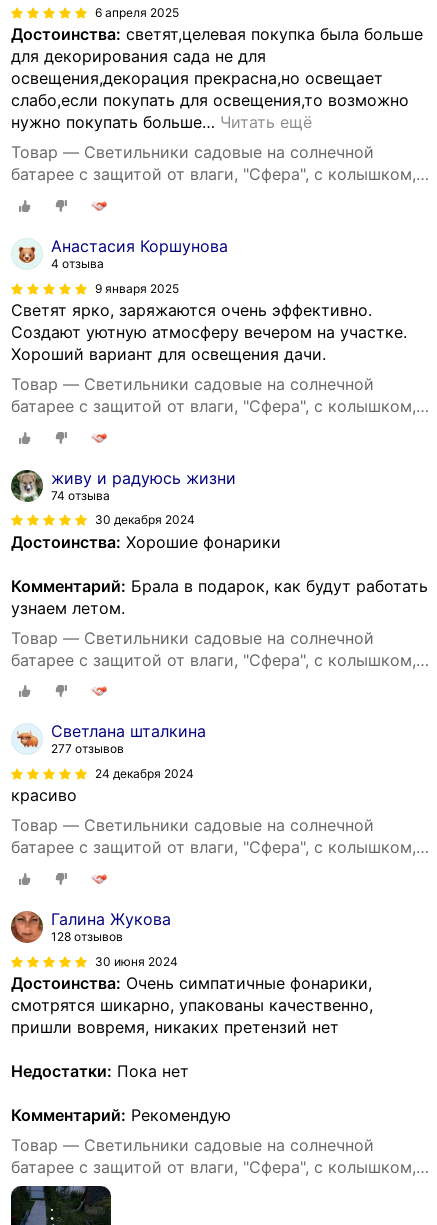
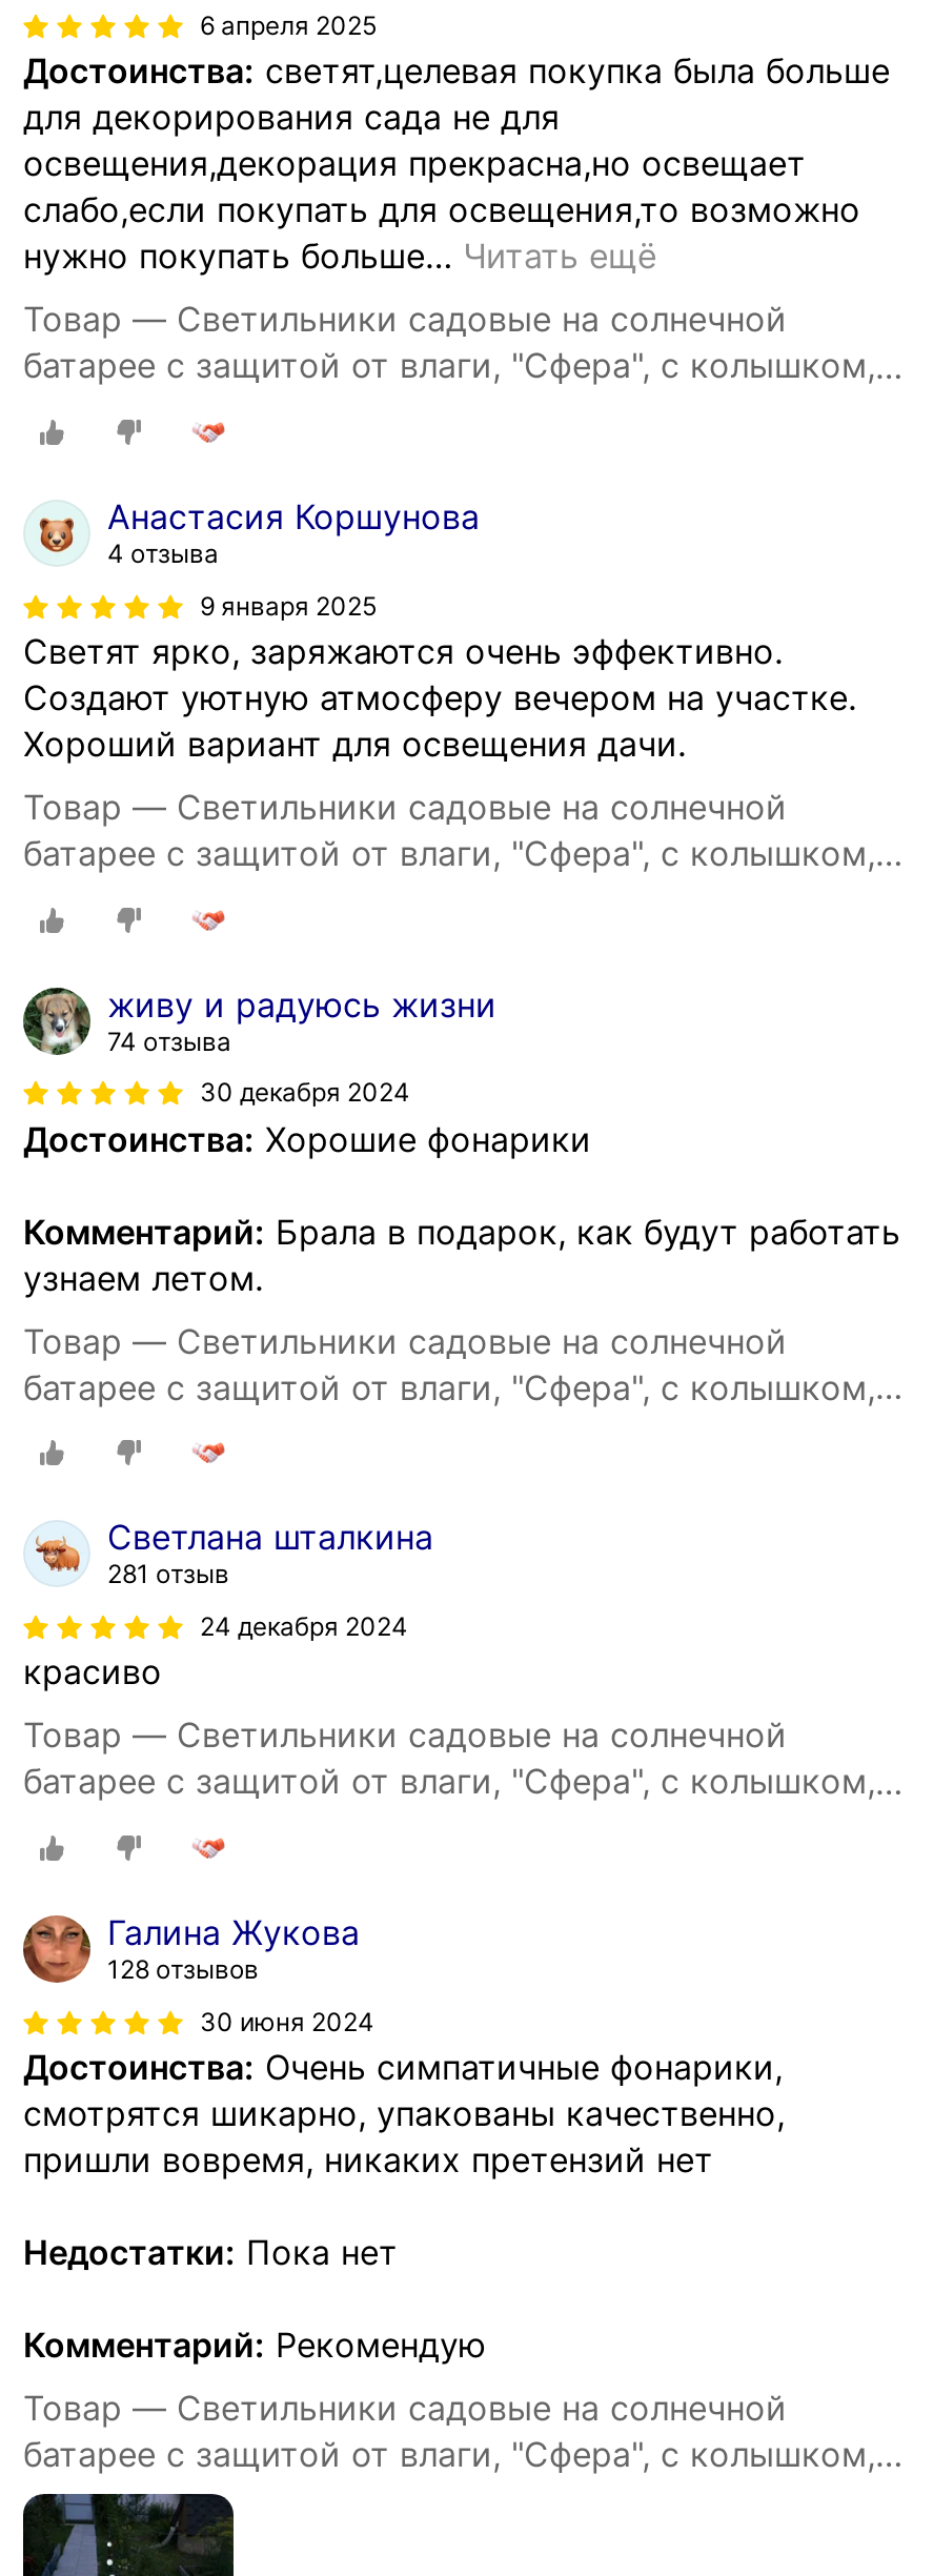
- 277 отзывов
+ 281 отзыв
